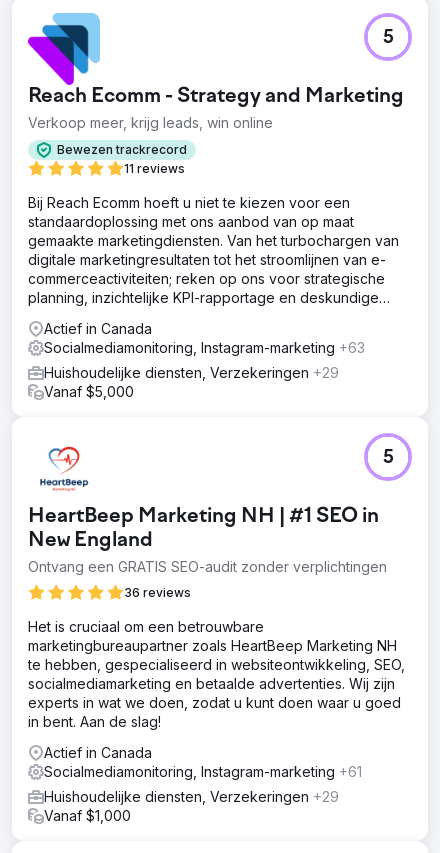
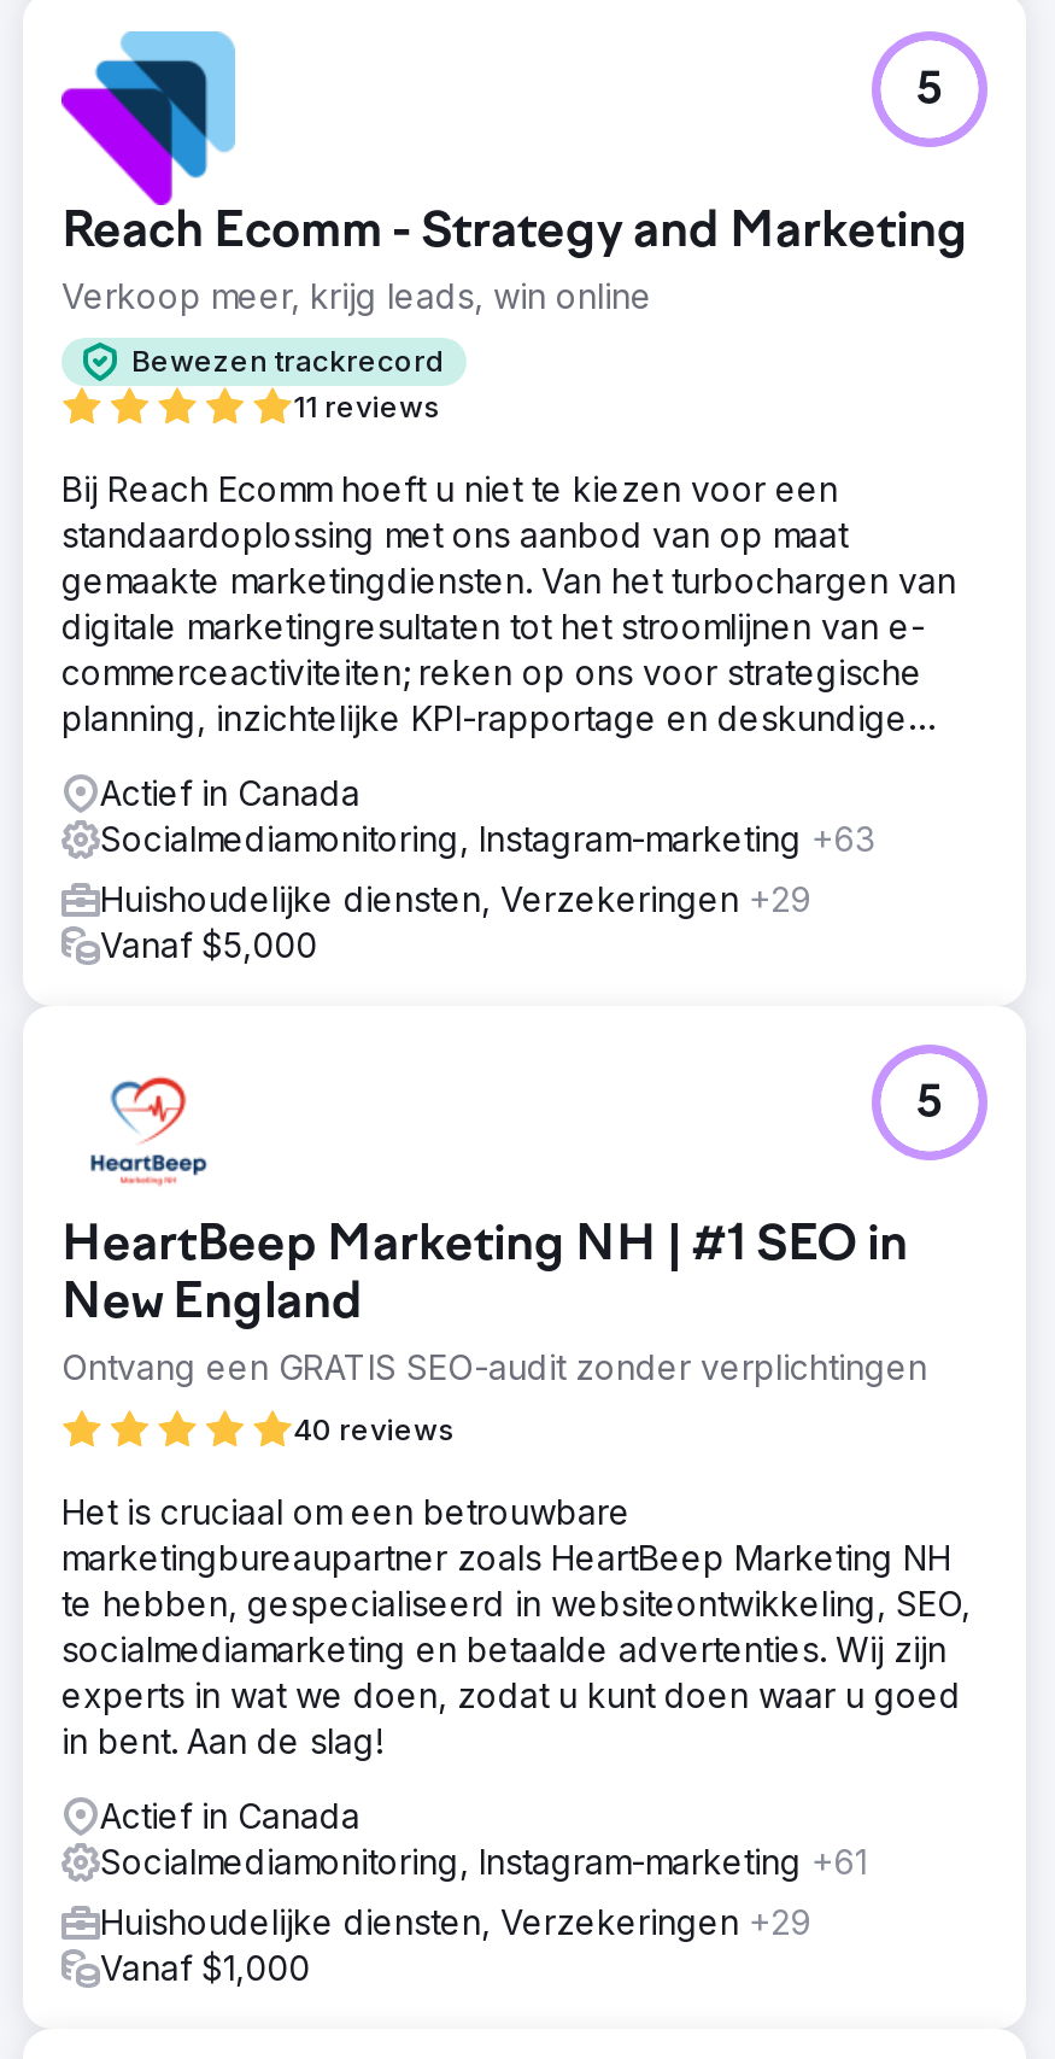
- 36 reviews
+ 40 reviews
